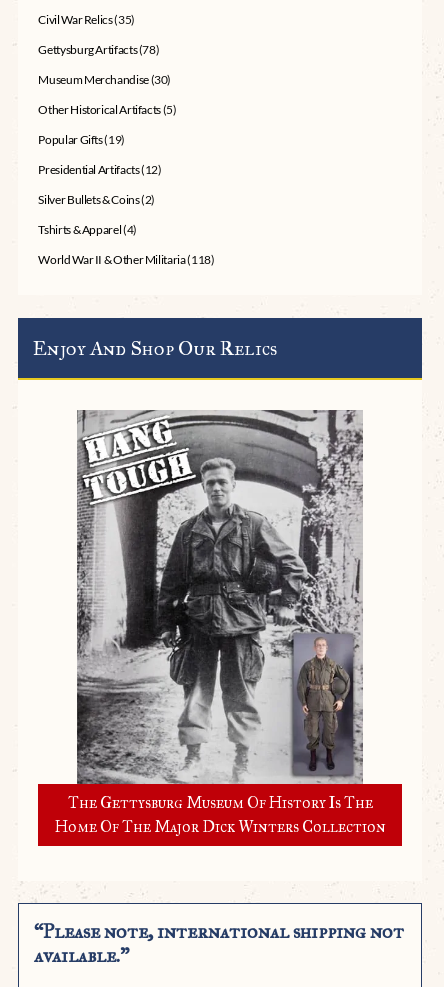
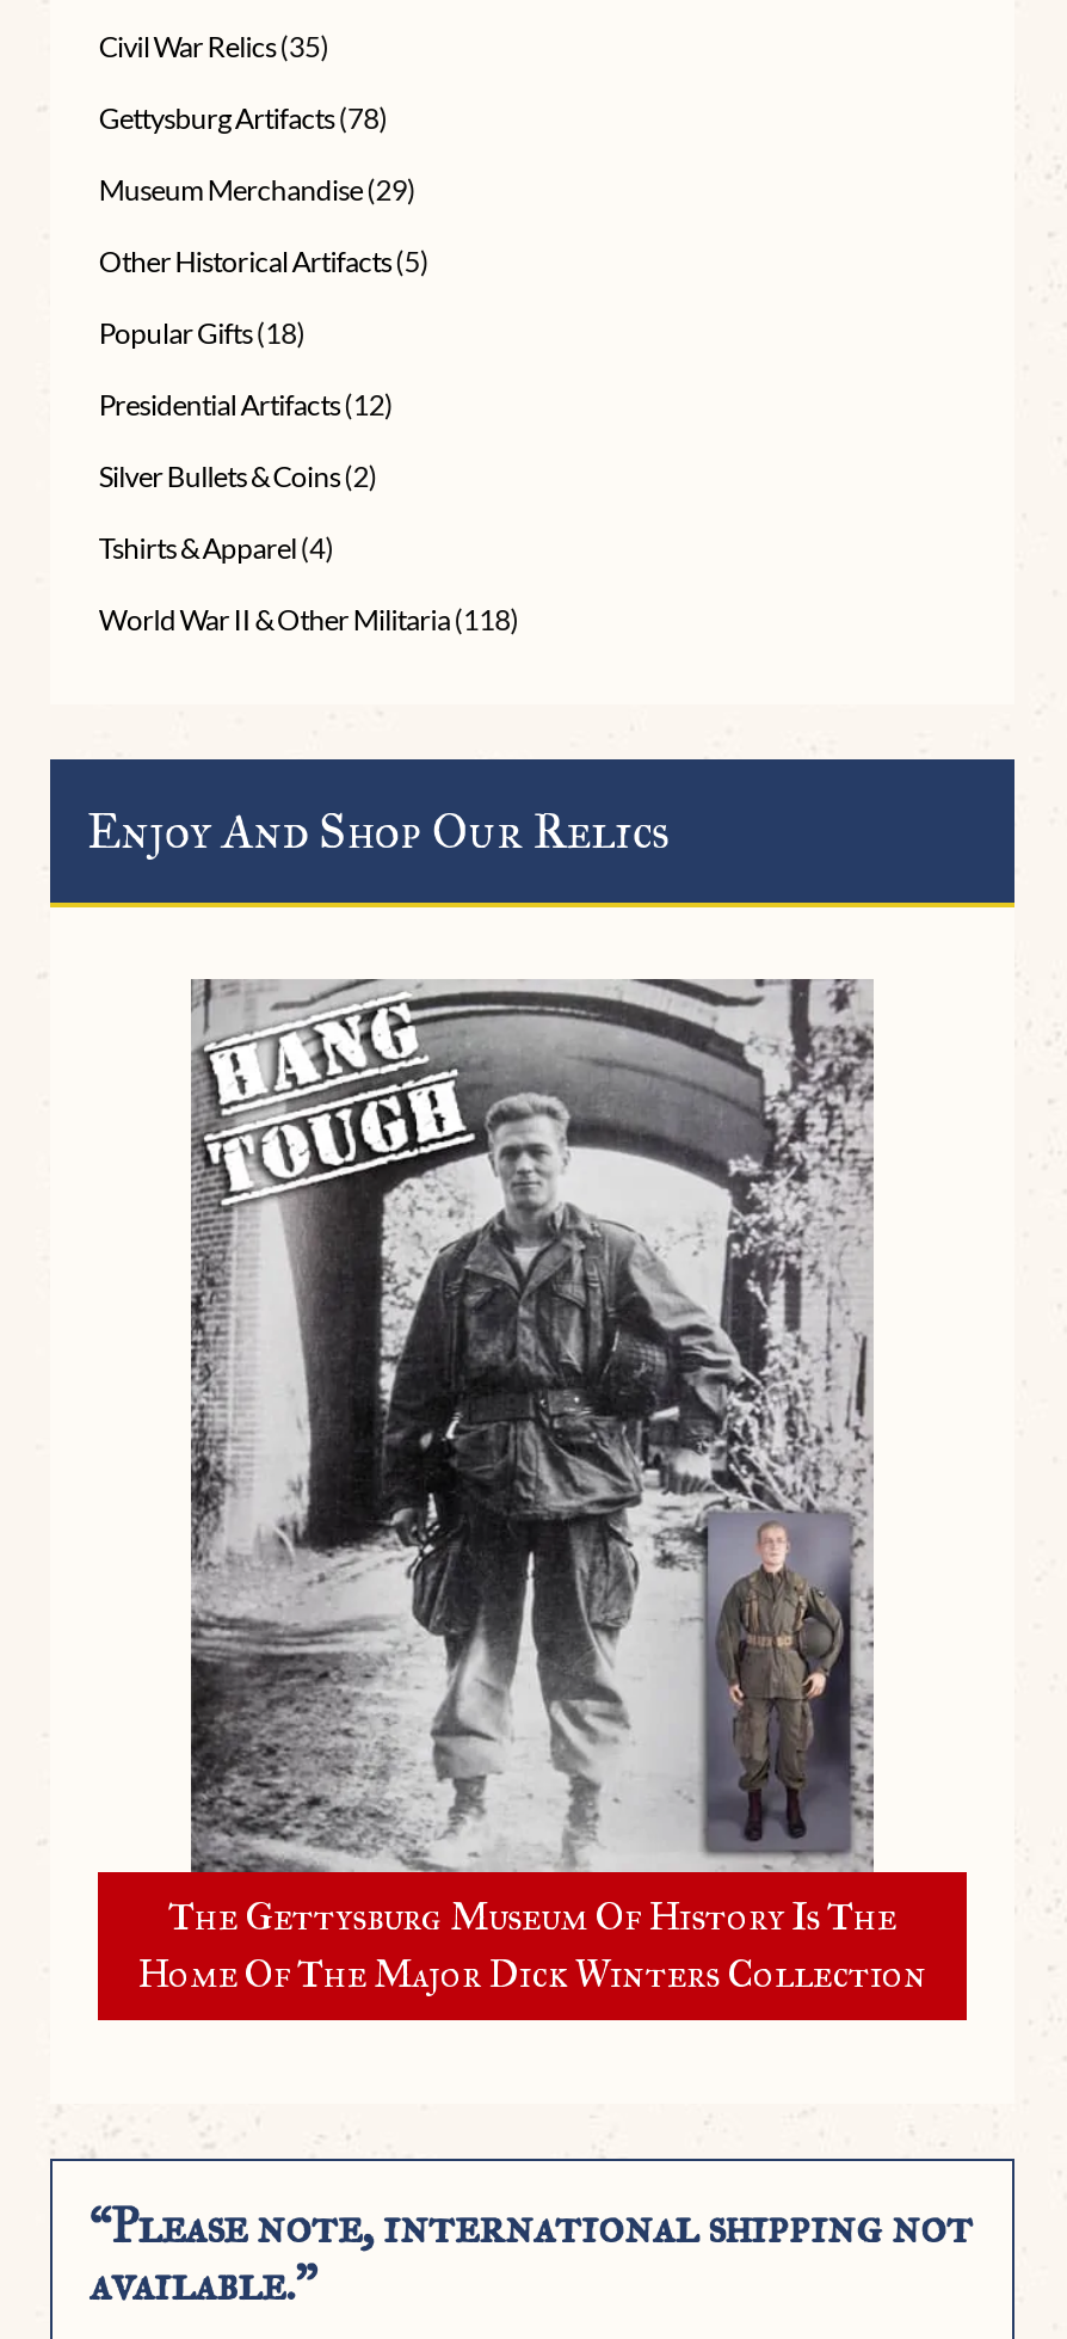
- Museum Merchandise (30)
+ Museum Merchandise (29)

- Popular Gifts (19)
+ Popular Gifts (18)
